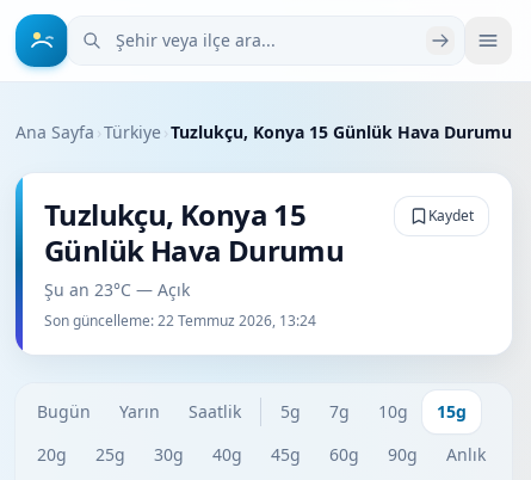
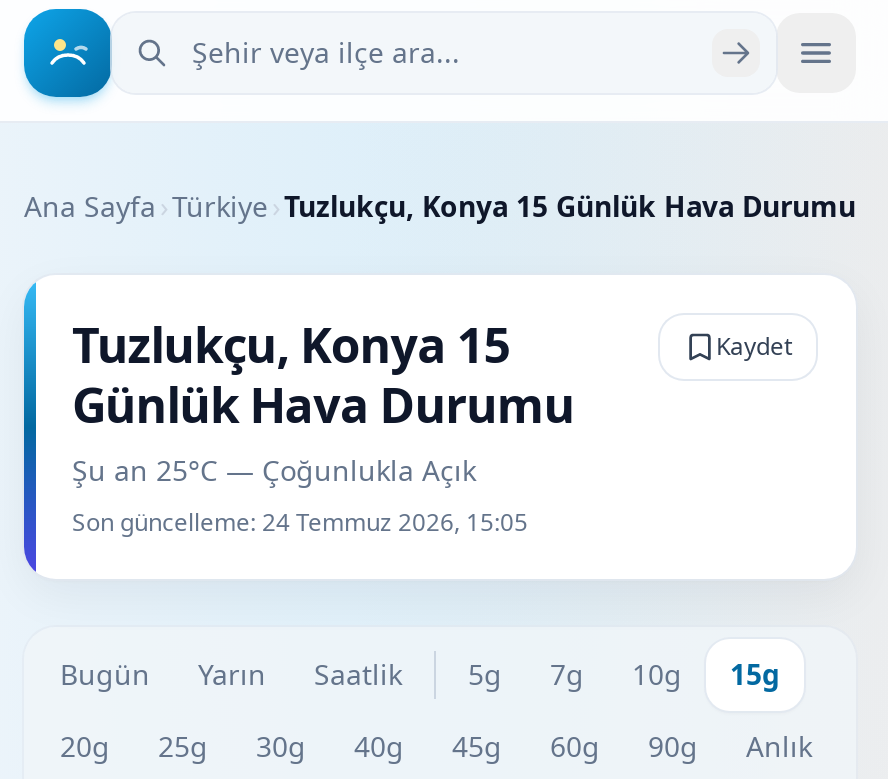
- Şu an 23°C — Açık
- Son güncelleme: 22 Temmuz 2026, 13:24
+ Şu an 25°C — Çoğunlukla Açık
+ Son güncelleme: 24 Temmuz 2026, 15:05
